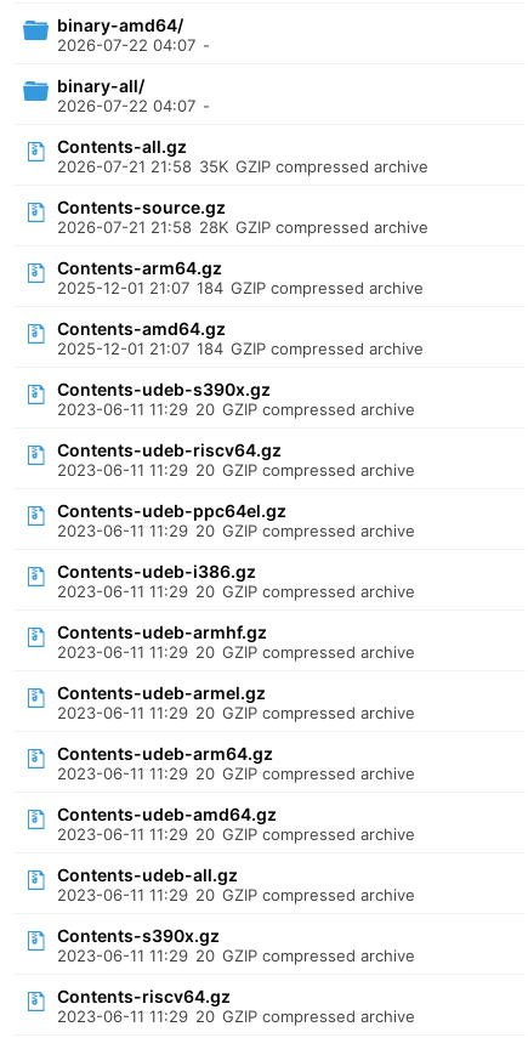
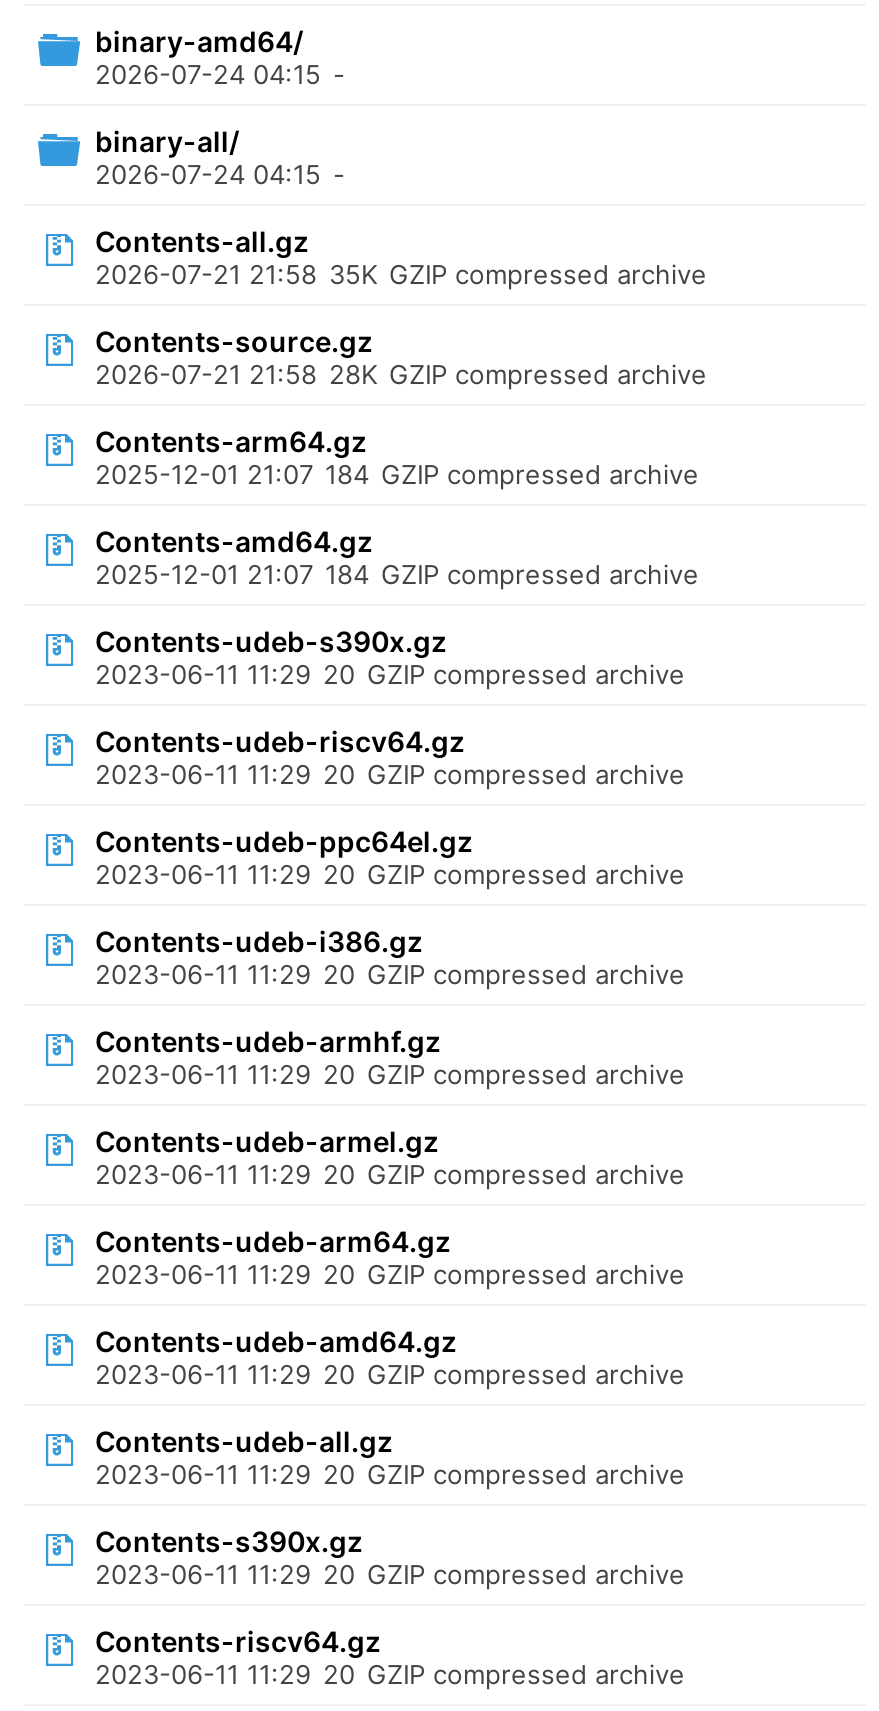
- 2026-07-22 04:07 -
+ 2026-07-24 04:15 -

- 2026-07-22 04:07 -
+ 2026-07-24 04:15 -
